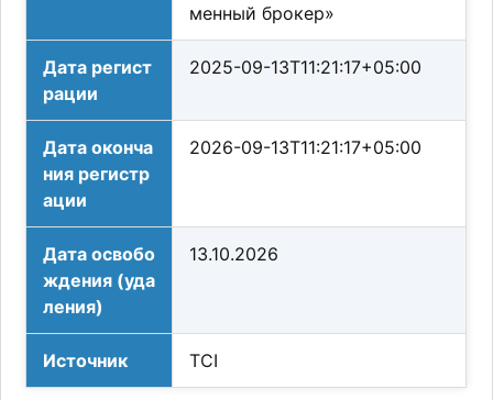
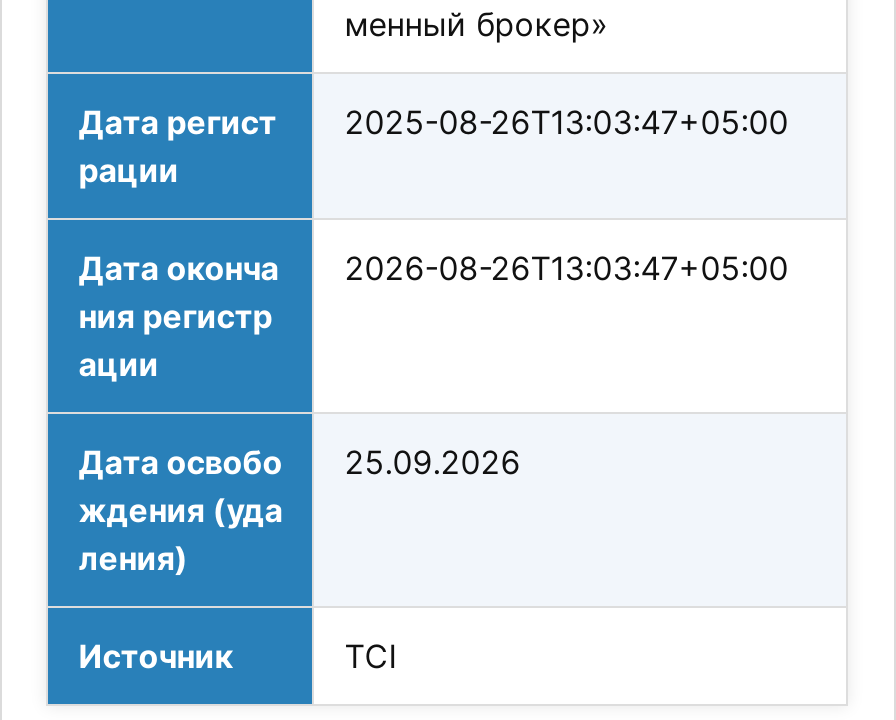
- Дата регист 2025-09-13T11:21:17+05:00
+ Дата регист 2025-08-26T13:03:47+05:00

- Дата оконча 2026-09-13T11:21:17+05:00
+ Дата оконча 2026-08-26T13:03:47+05:00

- Дата освобо 13.10.2026
+ Дата освобо 25.09.2026
